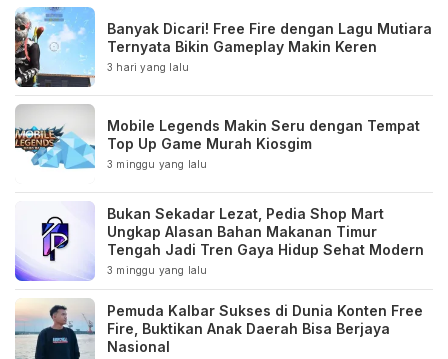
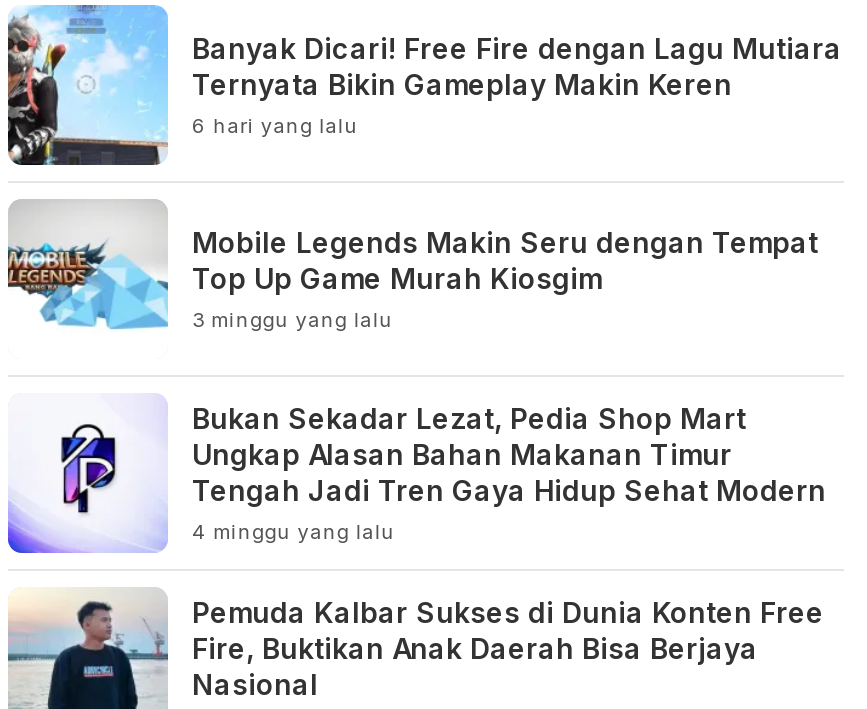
- 3 hari yang lalu
+ 6 hari yang lalu

- 3 minggu yang lalu
+ 4 minggu yang lalu
